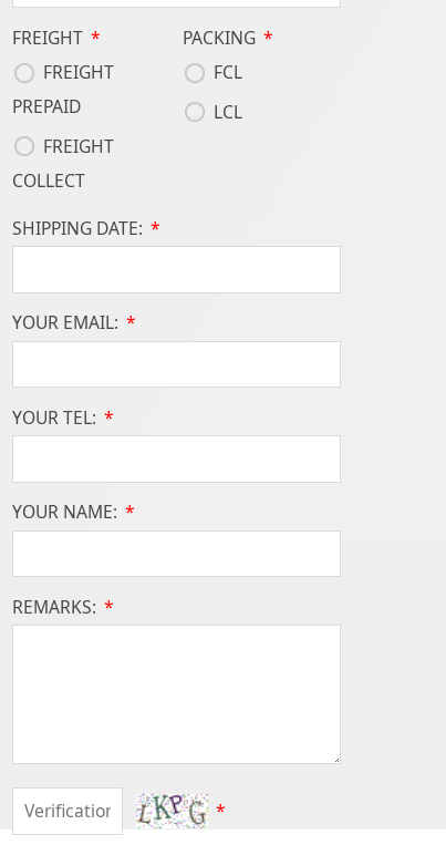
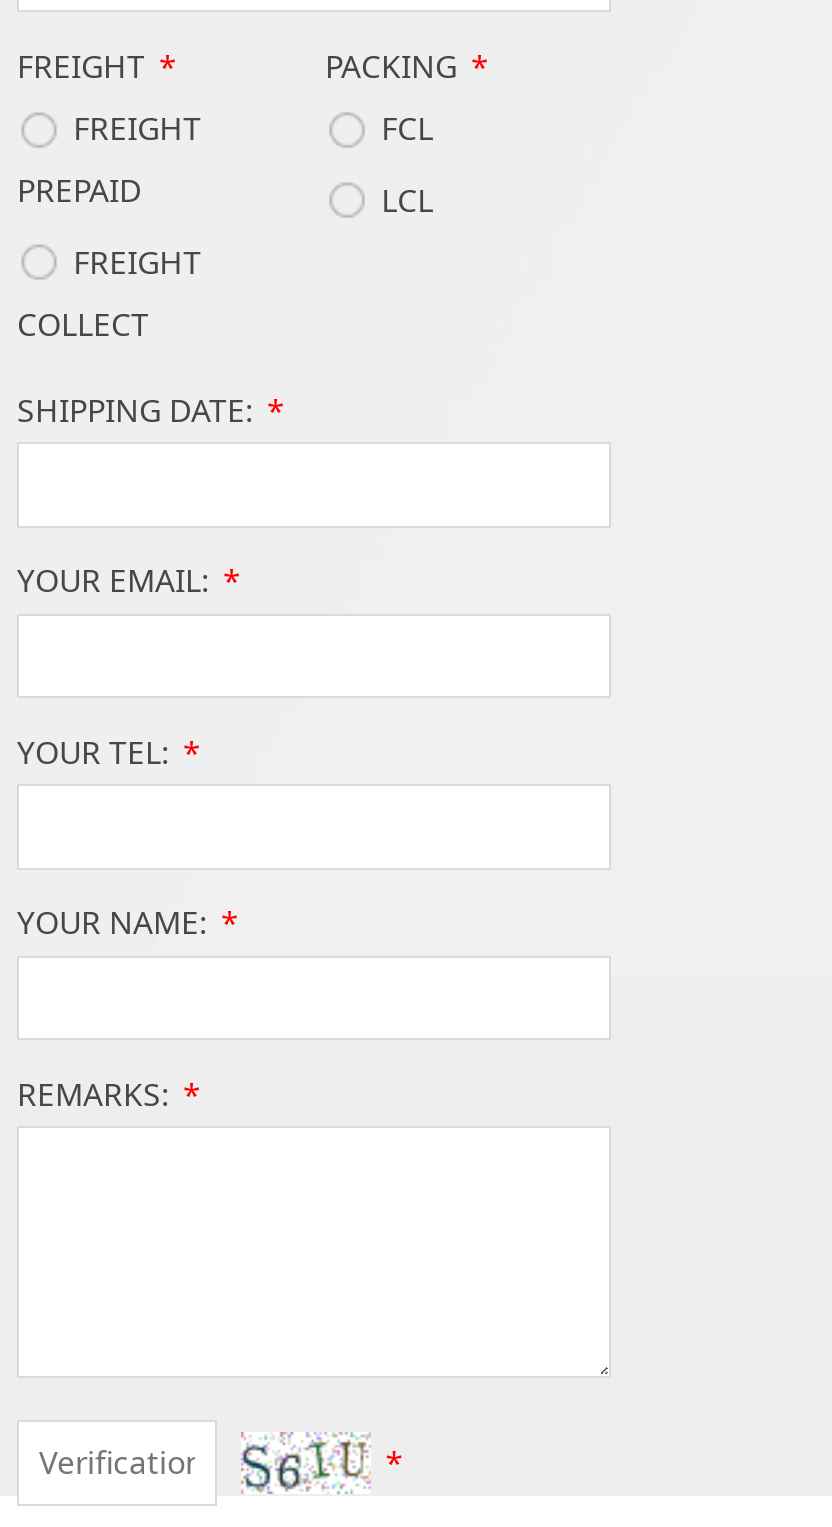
- [image]
+ [image]
